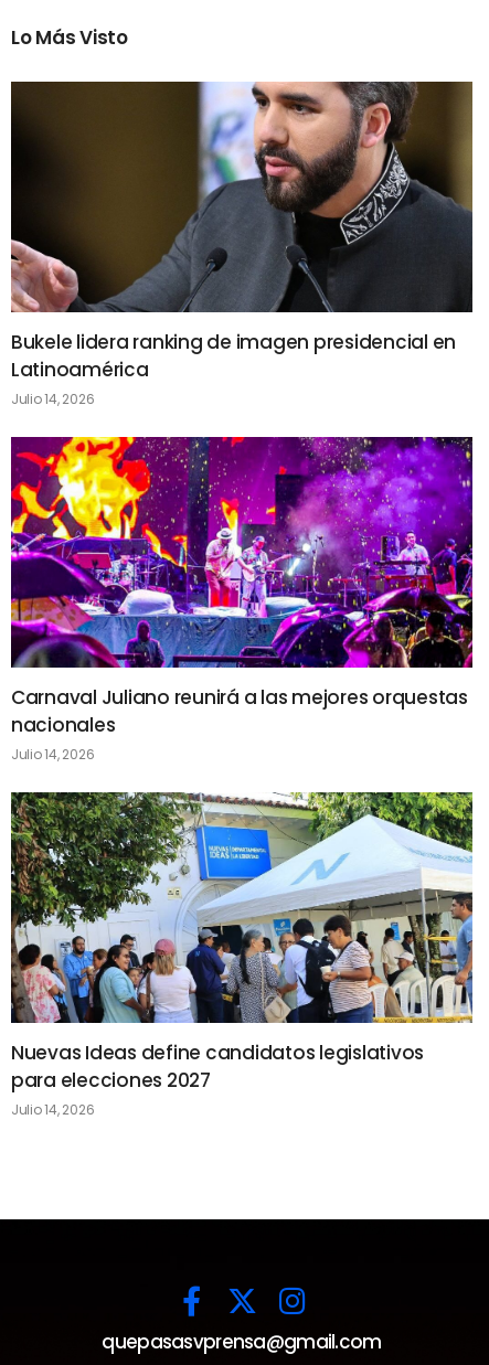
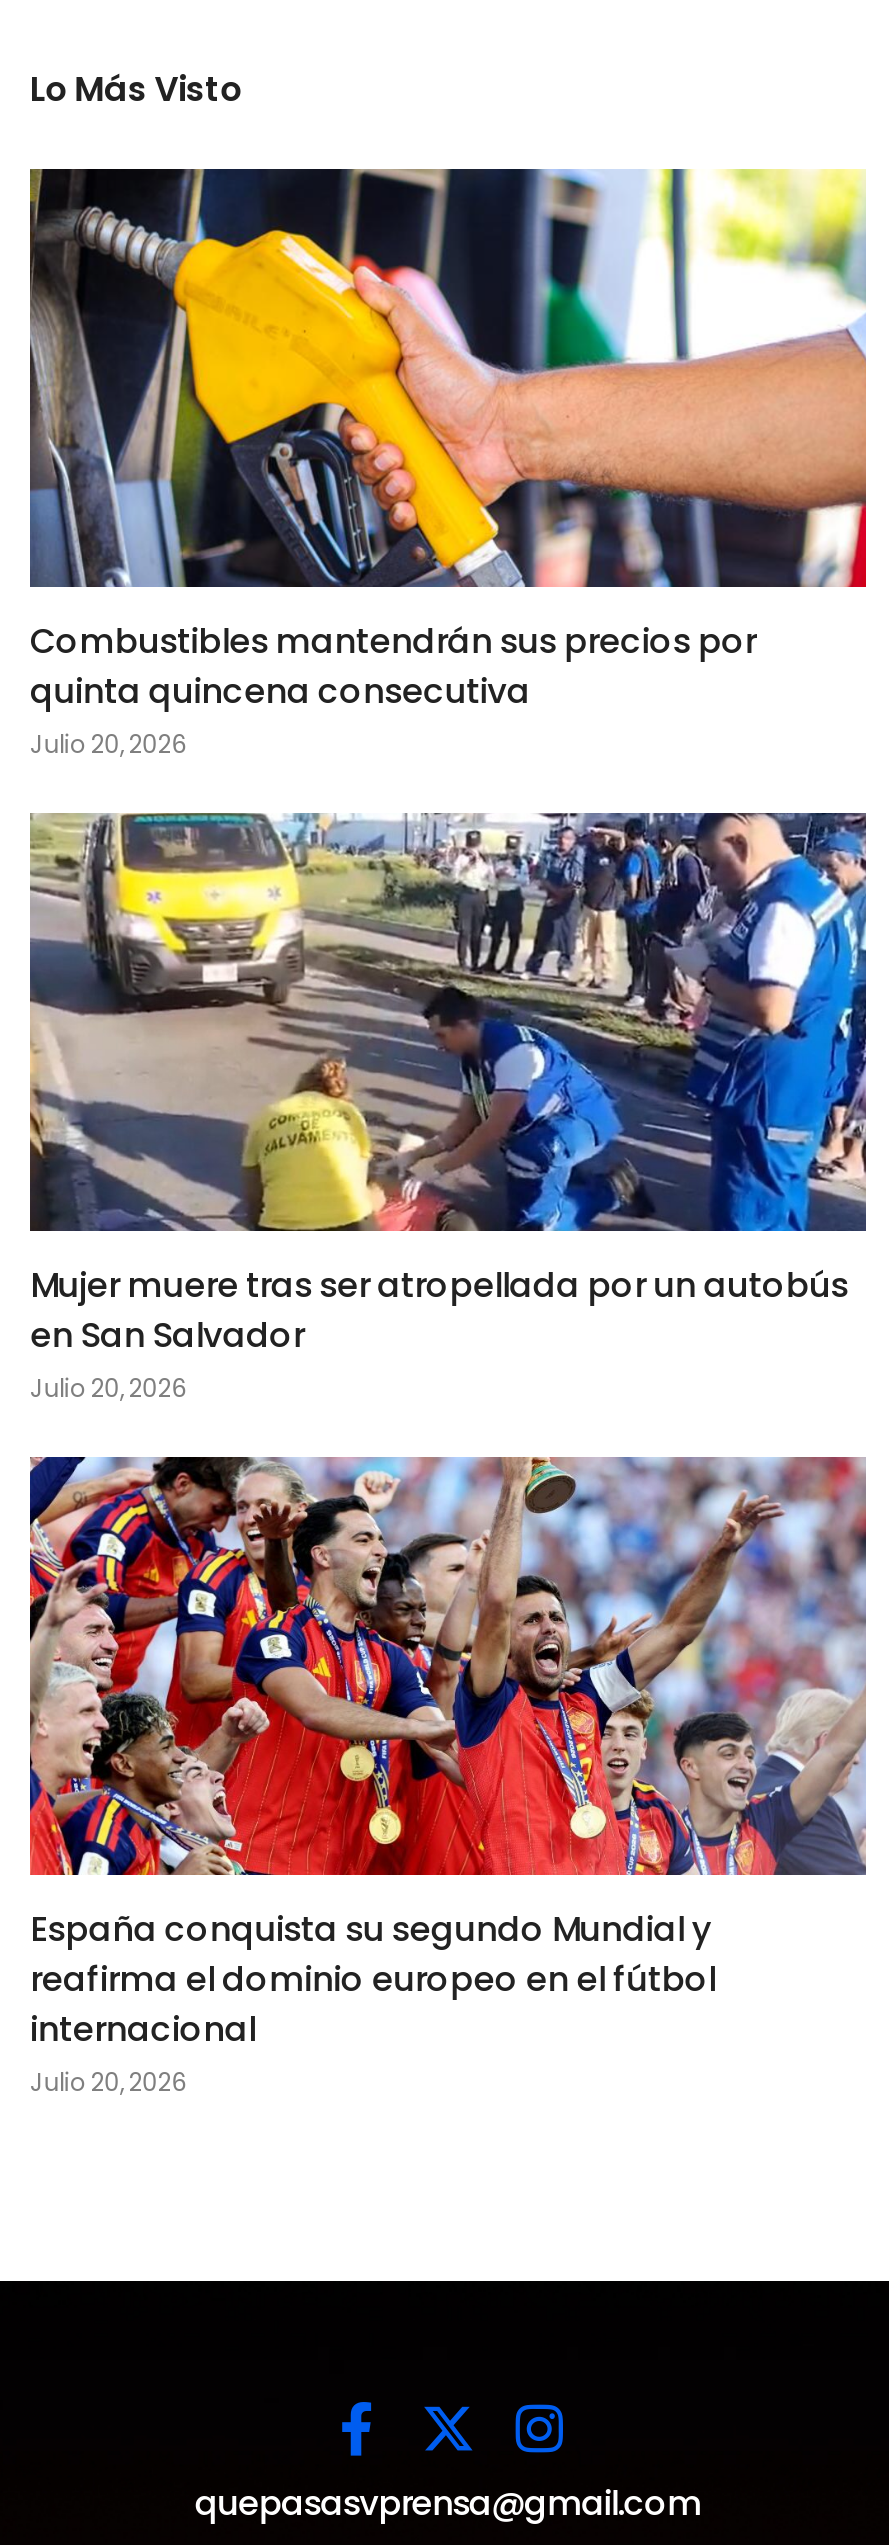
- [image]
- Bukele lidera ranking de imagen presidencial en
- Latinoamérica
- Julio 14, 2026
+ [image]
+ Combustibles mantendrán sus precios por
+ quinta quincena consecutiva
+ Julio 20, 2026

- [image]
- Carnaval Juliano reunirá a las mejores orquestas
- nacionales
- Julio 14, 2026
+ [image]
+ Mujer muere tras ser atropellada por un autobús
+ en San Salvador
+ Julio 20, 2026

- [image]
- Nuevas Ideas define candidatos legislativos
- para elecciones 2027
- Julio 14, 2026
+ [image]
+ España conquista su segundo Mundial y
+ reafirma el dominio europeo en el fútbol
+ internacional
+ Julio 20, 2026
